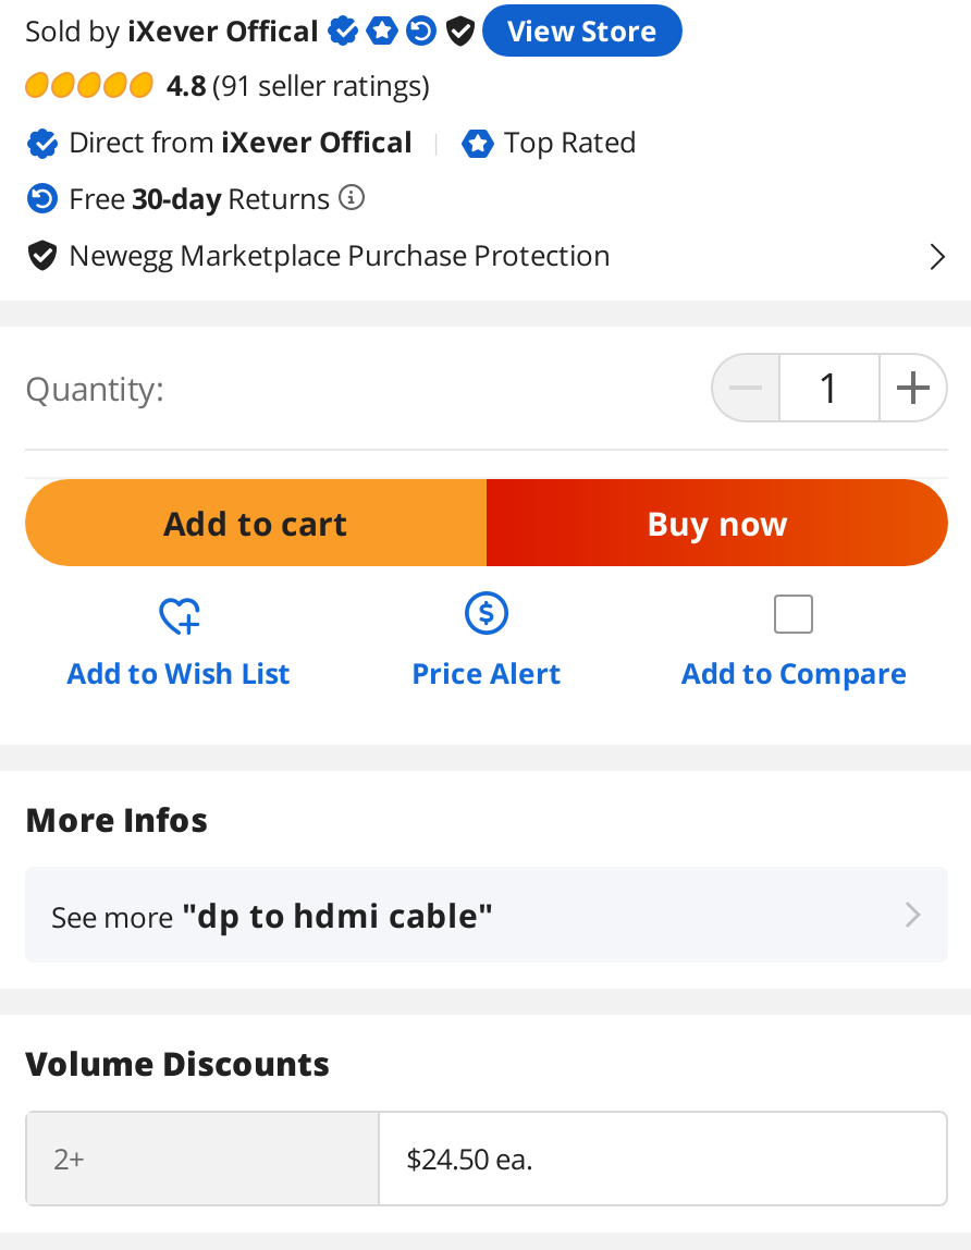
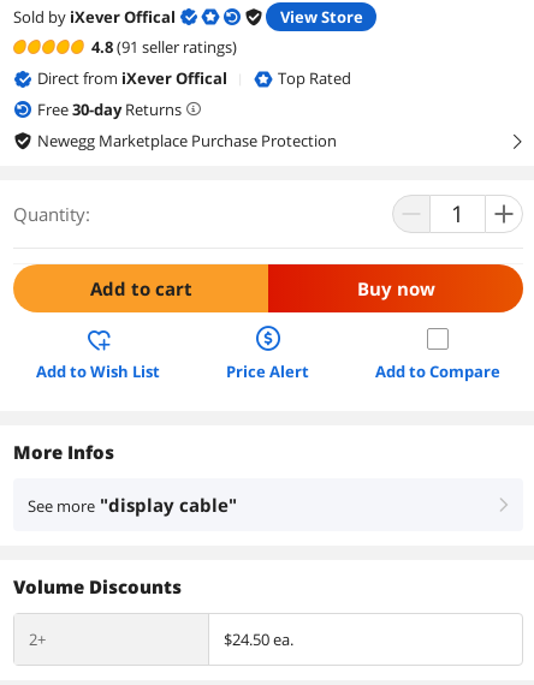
- See more "dp to hdmi cable"
+ See more "display cable"
